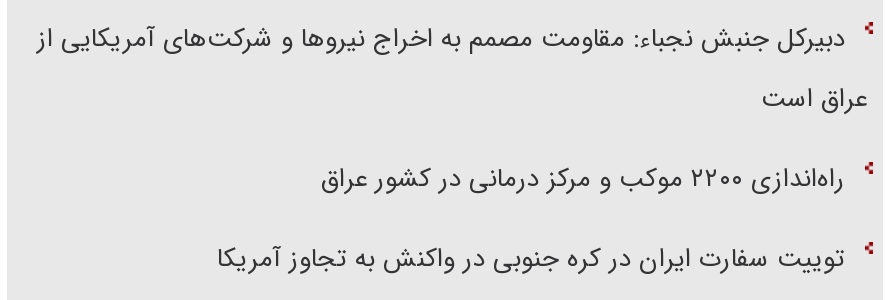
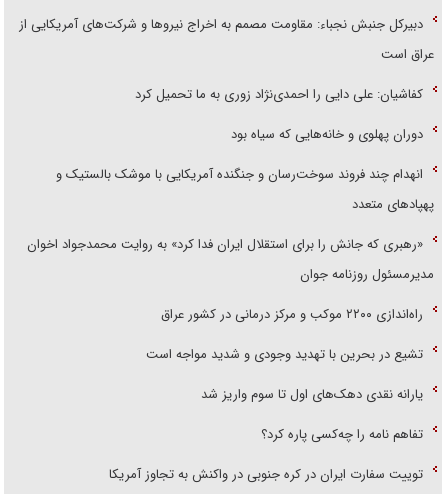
+ کفاشیان: علی دایی را احمدی‌نژاد زوری به ما تحمیل کرد
+ دوران پهلوی و خانه‌هایی که سیاه بود
+ انهدام چند فروند سوخت‌رسان و جنگنده آمریکایی با موشک بالستیک و
+ پهپاد‌های متعدد
+ «رهبری که جانش را برای استقلال ایران فدا کرد» به روایت محمد‌جواد اخوان
+ مدیرمسئول روزنامه جوان

+ تشیع در بحرین با تهدید وجودی و شدید مواجه است
+ یارانه نقدی دهک‌های اول تا سوم واریز شد
+ تفاهم نامه را چه‌کسی پاره کرد؟
